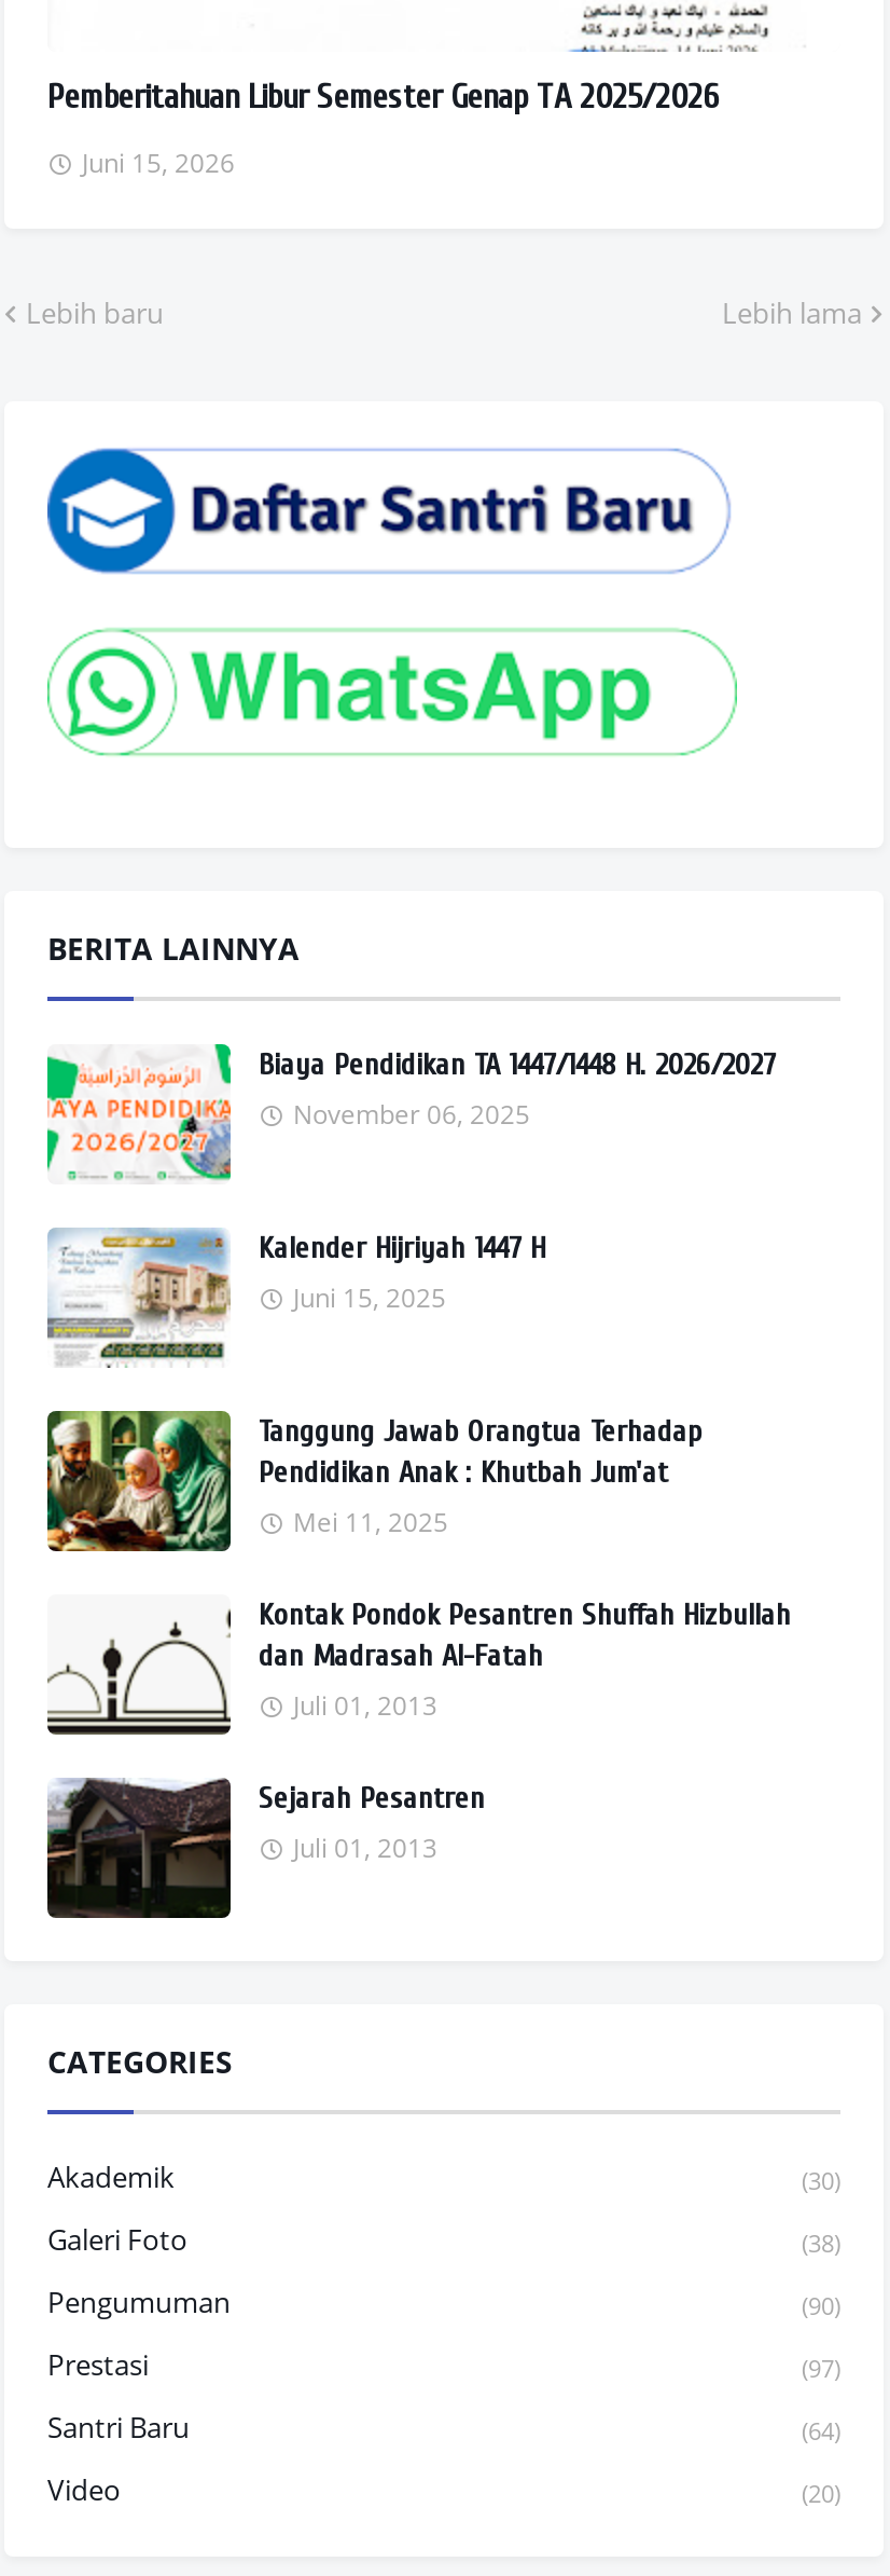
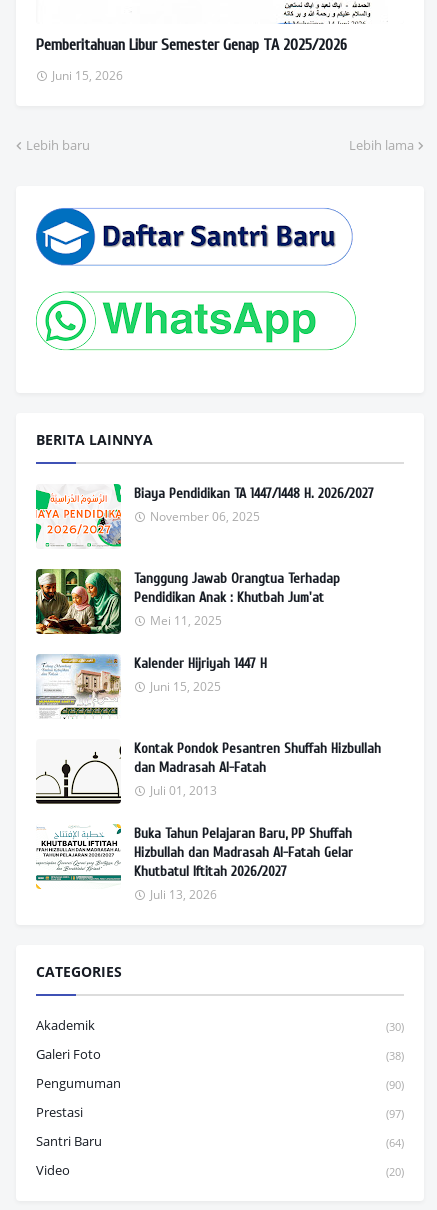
moved down: [image] | Kalender Hijriyah 1447 H | Juni 15, 2025

moved up: [image] | Tanggung Jawab Orangtua Terhadap | Pendidikan Anak : Khutbah Jum'at | Mei 11, 2025

- [image]
- Sejarah Pesantren
- Juli 01, 2013
+ [image]
+ Buka Tahun Pelajaran Baru, PP Shuffah
+ Hizbullah dan Madrasah Al-Fatah Gelar
+ Khutbatul Iftitah 2026/2027
+ Juli 13, 2026
